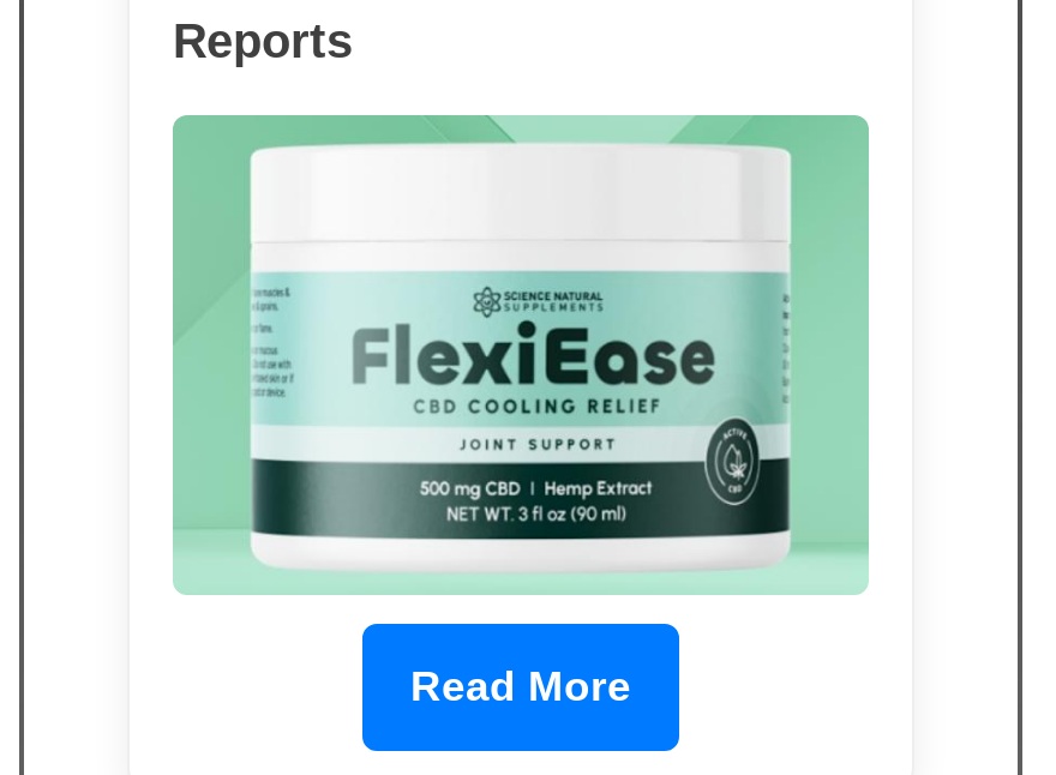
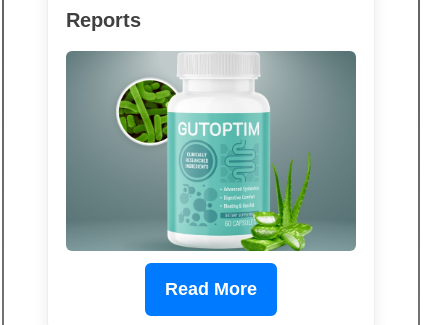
- [image]
+ [image]
